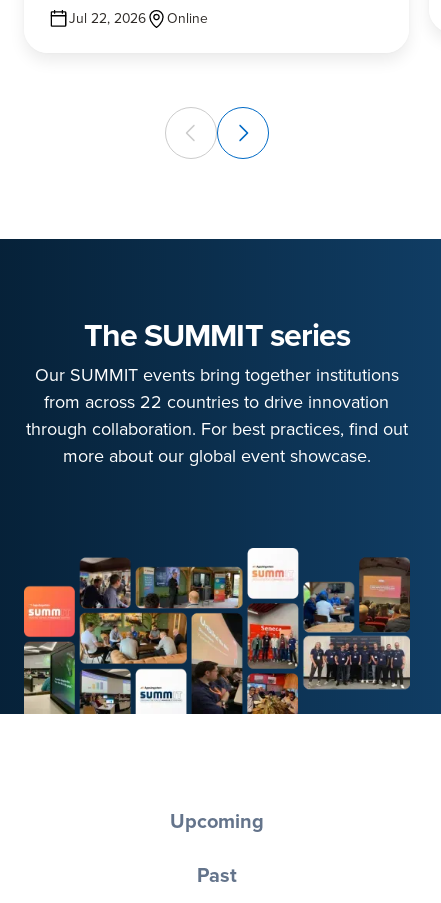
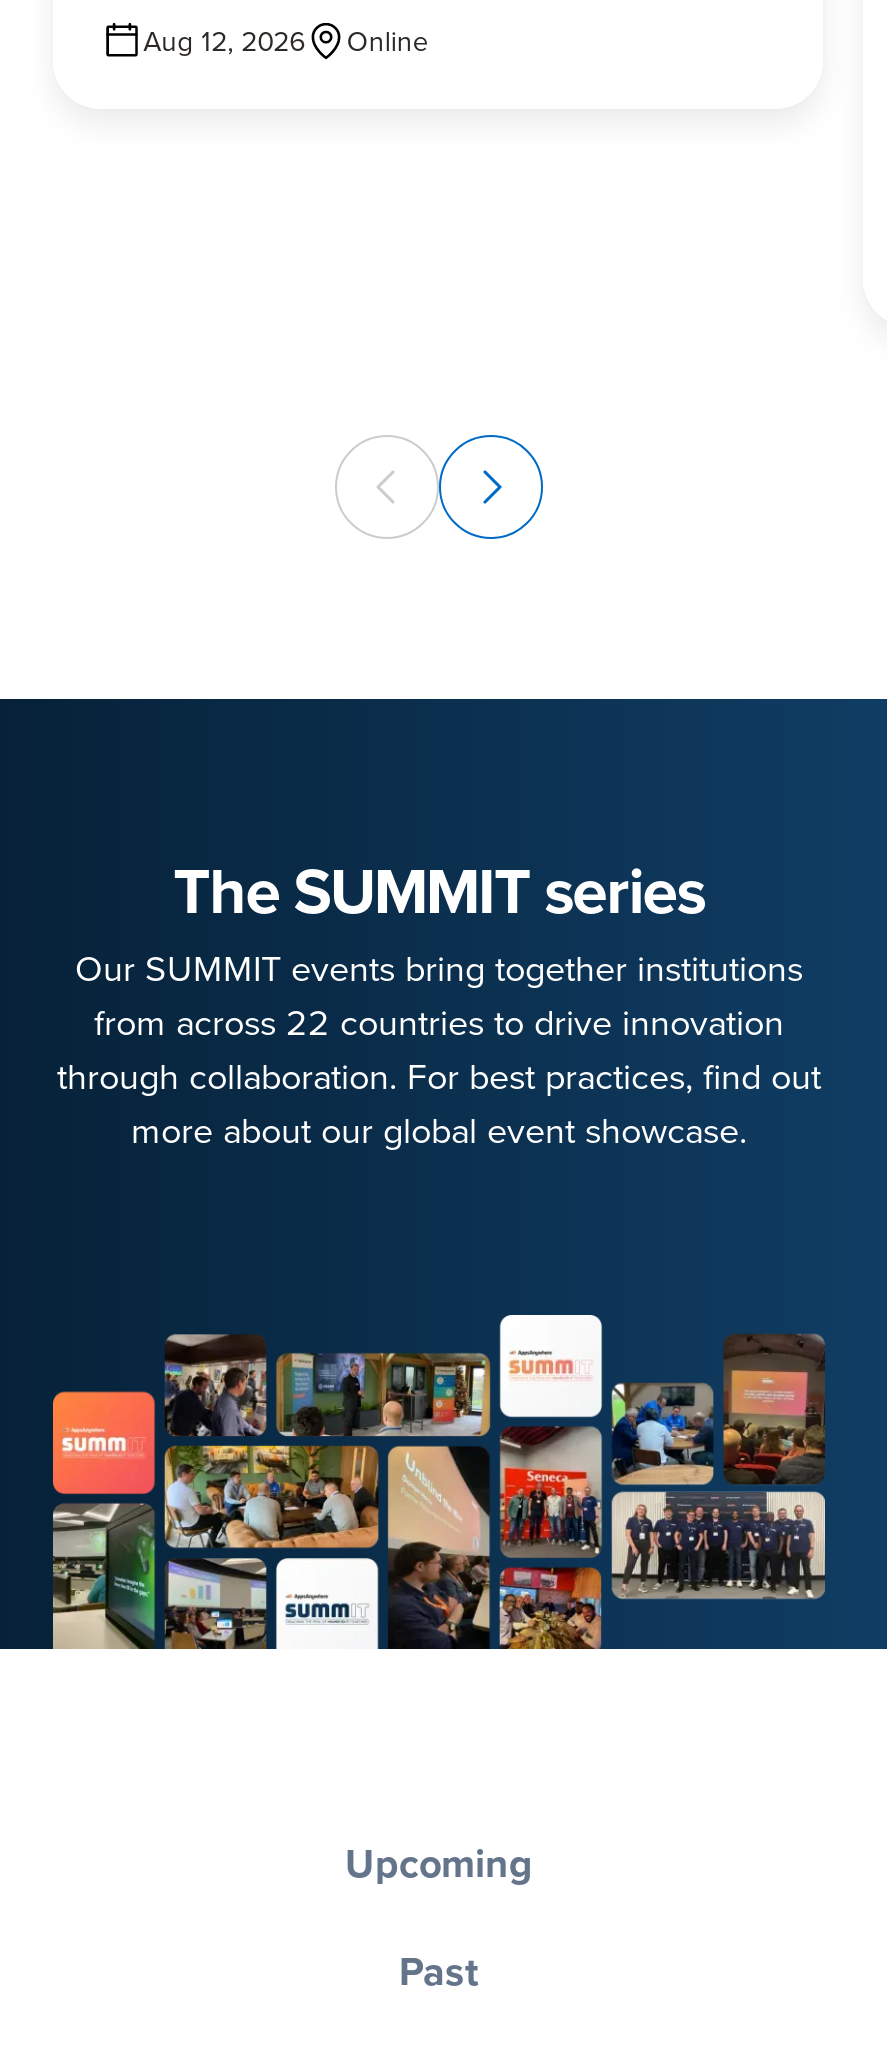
- Jul 22, 2026 Online
+ Aug 12, 2026 Online
